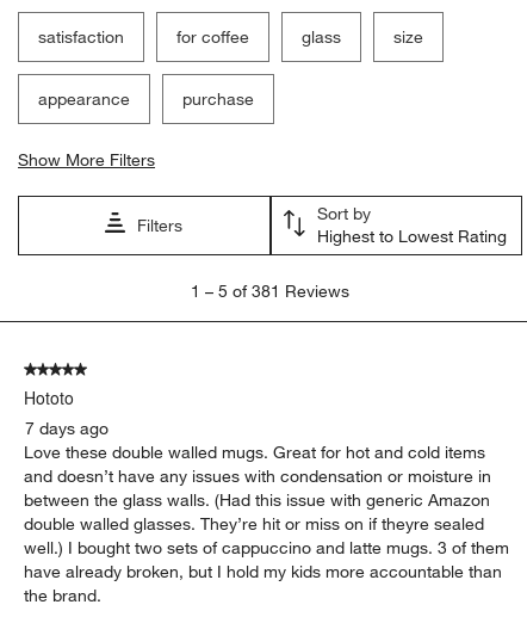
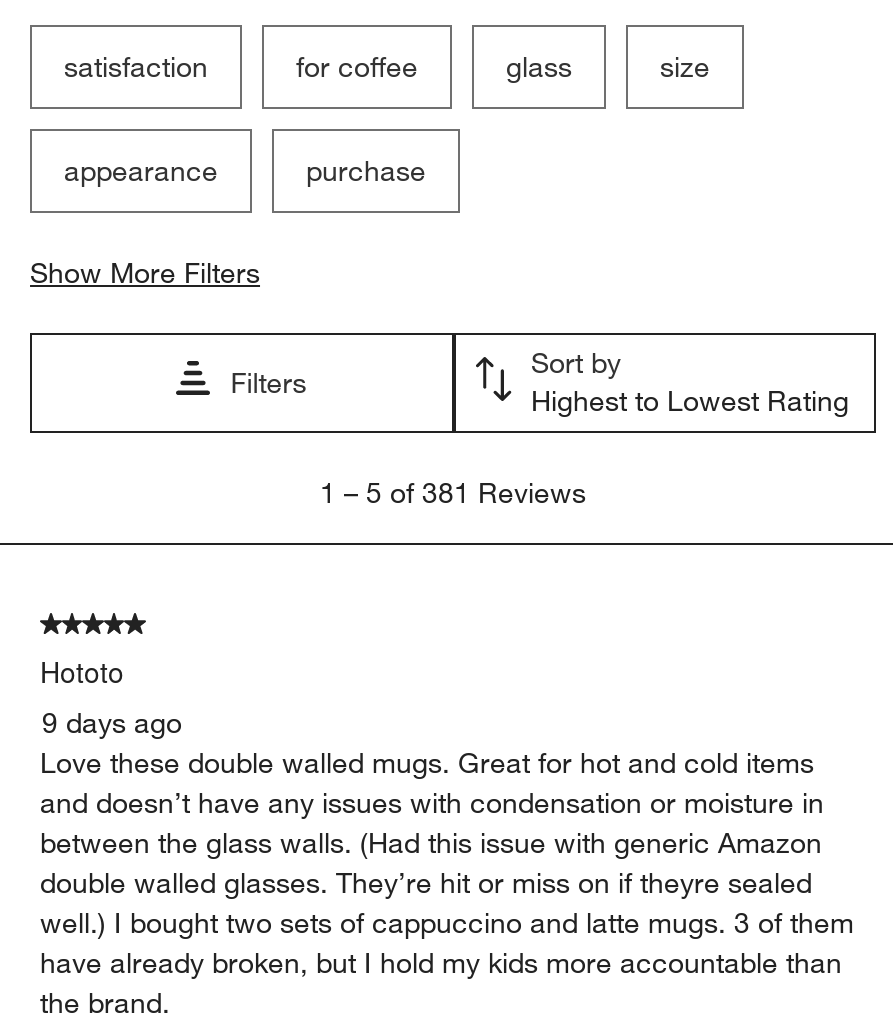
- 7 days ago
+ 9 days ago
